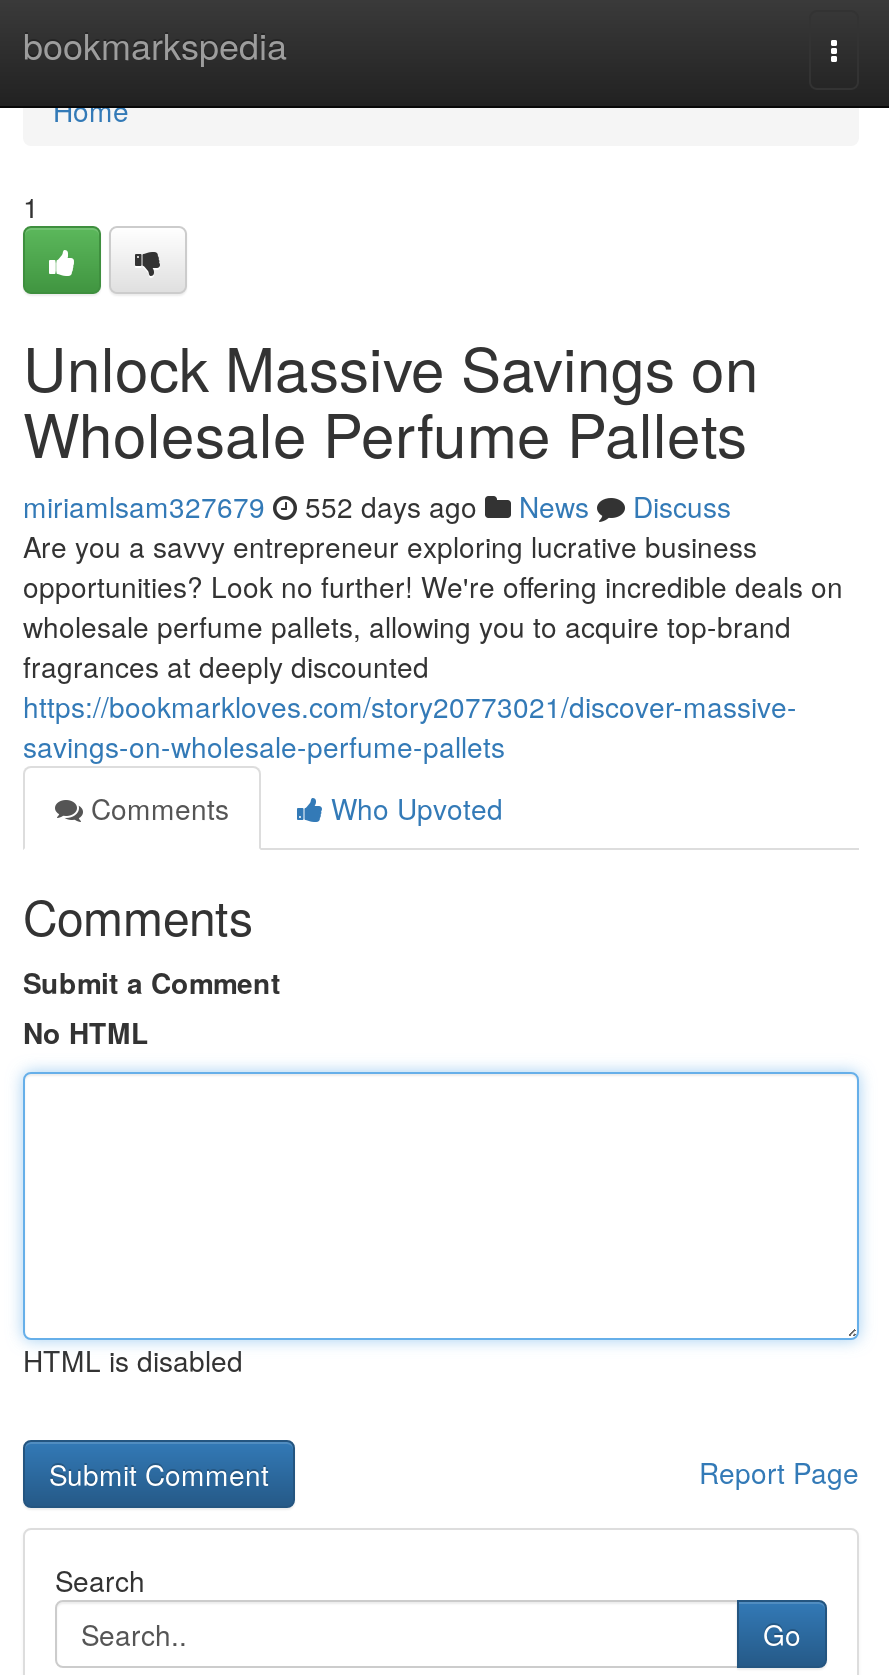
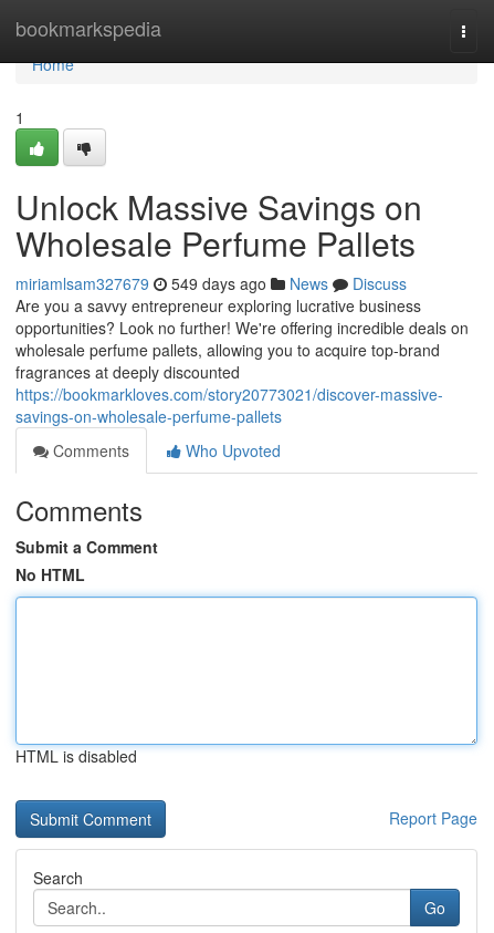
- miriamlsam327679 552 days ago News Discuss
+ miriamlsam327679 549 days ago News Discuss
